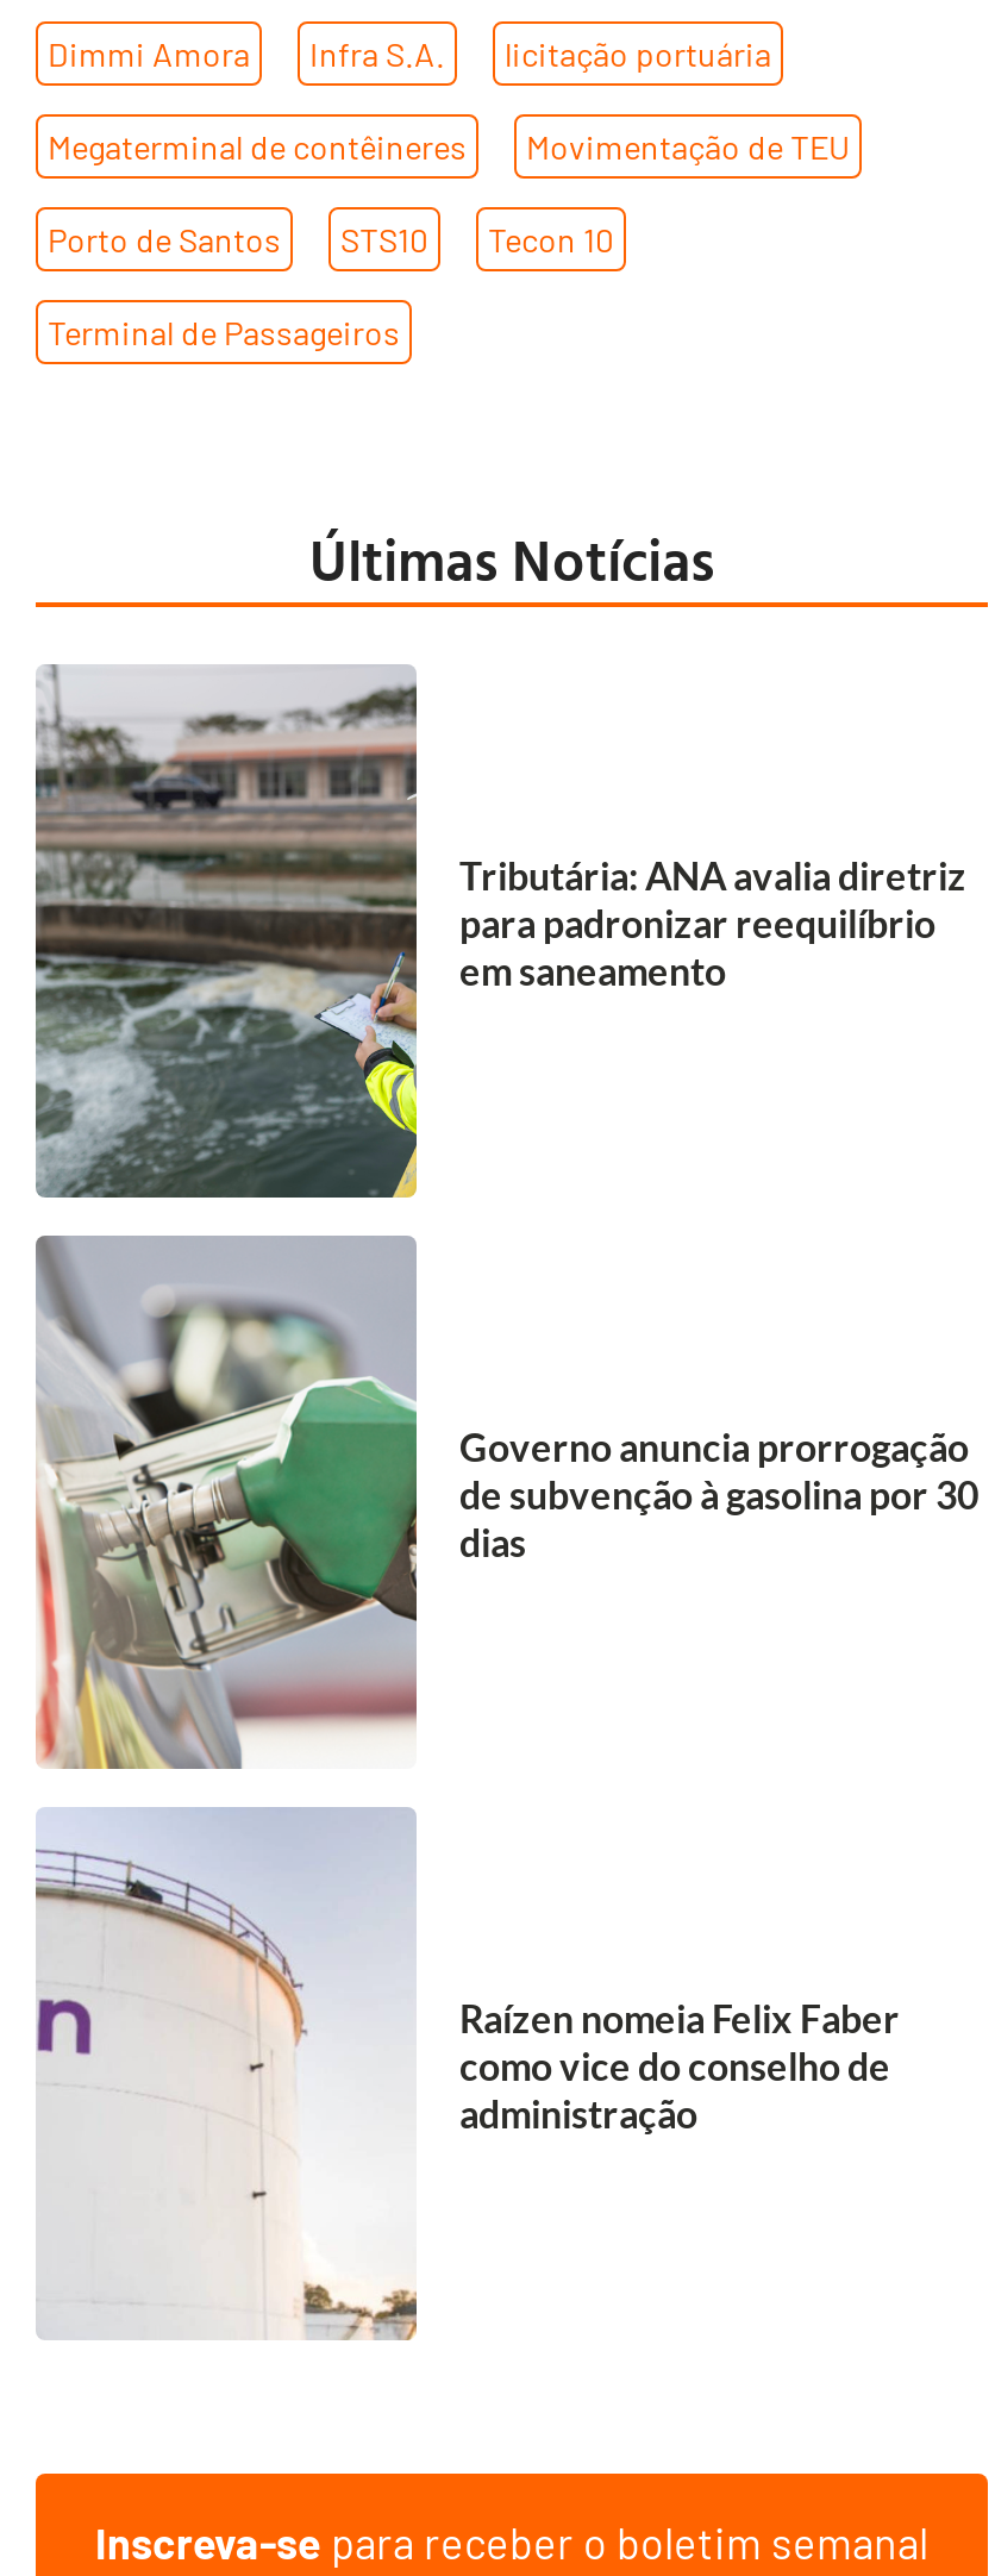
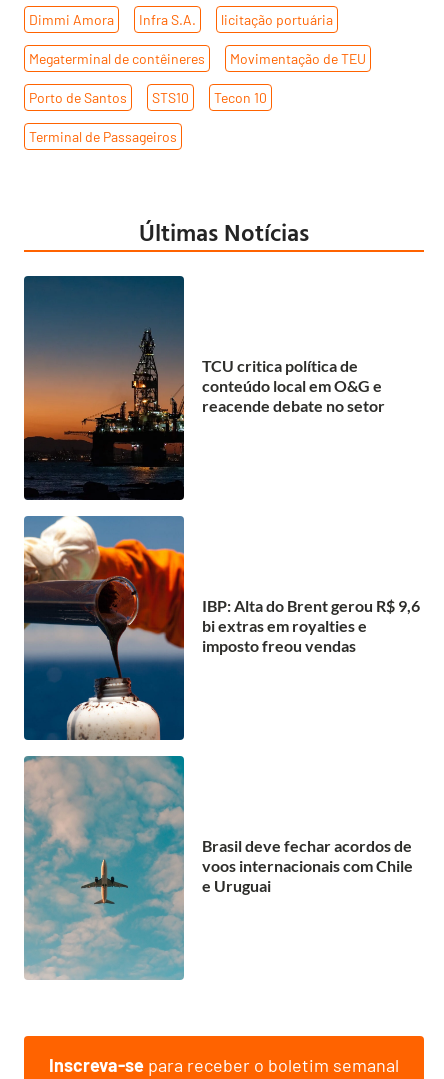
- [image]
- Tributária: ANA avalia diretriz
- para padronizar reequilíbrio
- em saneamento
+ [image]
+ TCU critica política de
+ conteúdo local em O&G e
+ reacende debate no setor

- [image]
- Governo anuncia prorrogação
- de subvenção à gasolina por 30
- dias
+ [image]
+ IBP: Alta do Brent gerou R$ 9,6
+ bi extras em royalties e
+ imposto freou vendas

- [image]
- Raízen nomeia Felix Faber
- como vice do conselho de
- administração
+ [image]
+ Brasil deve fechar acordos de
+ voos internacionais com Chile
+ e Uruguai
